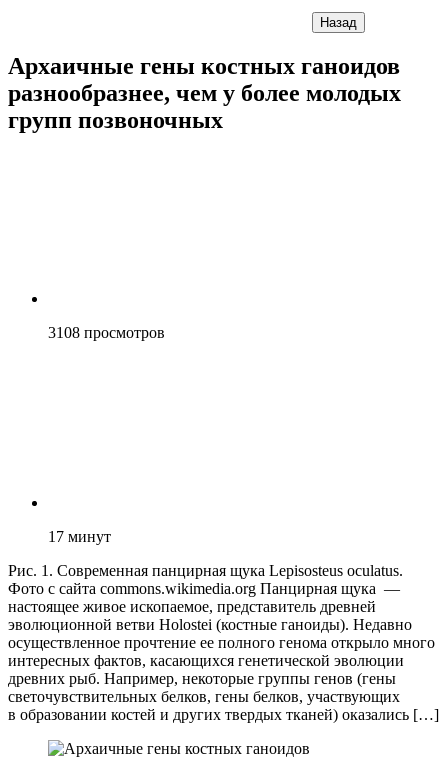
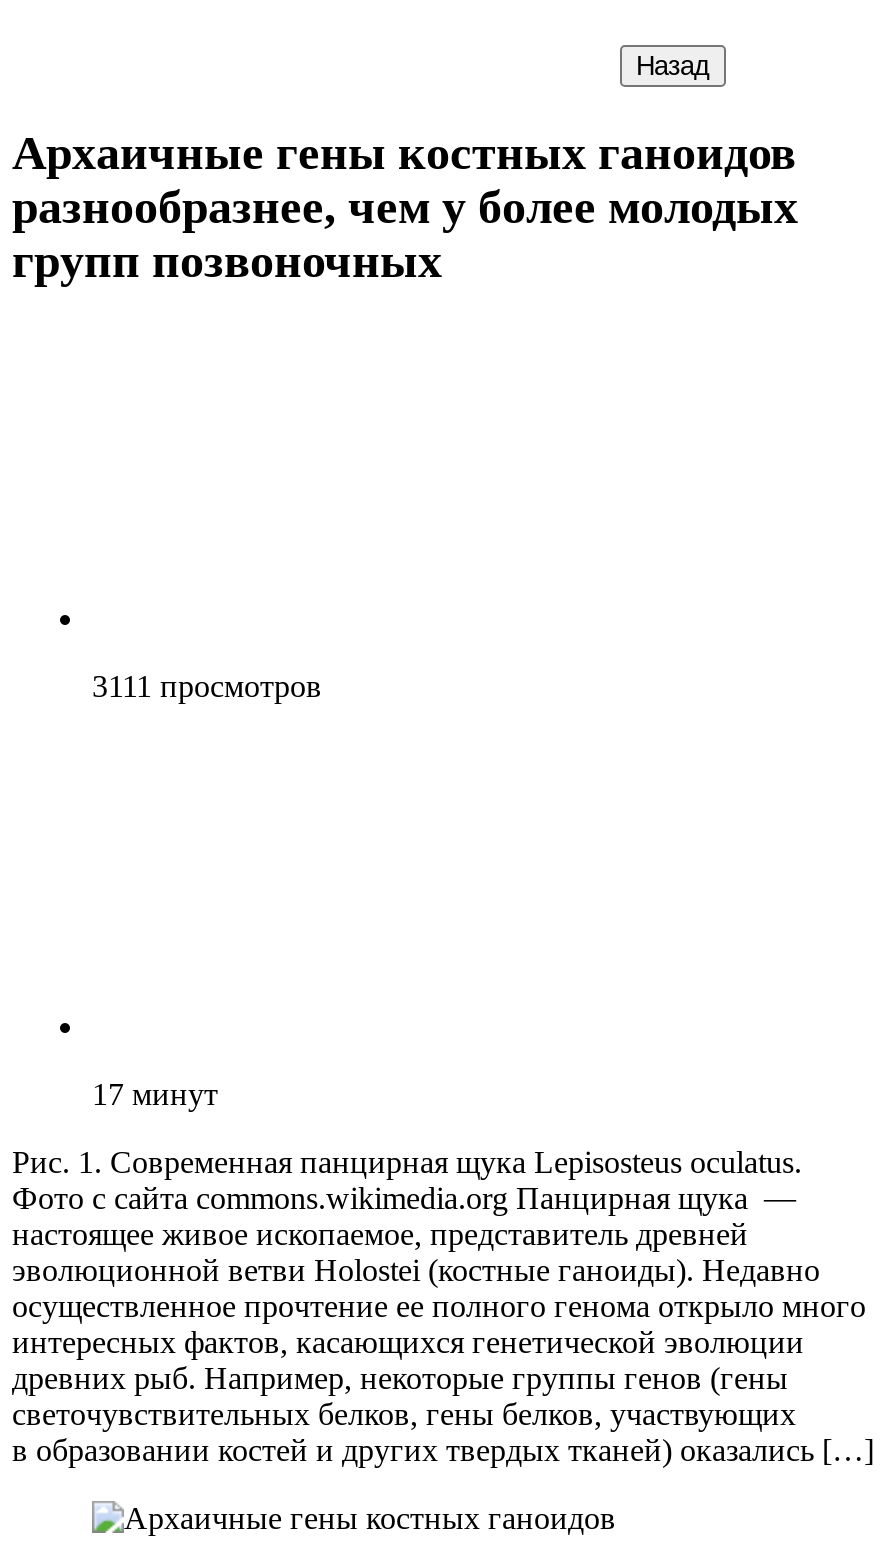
- 3108 просмотров
+ 3111 просмотров
